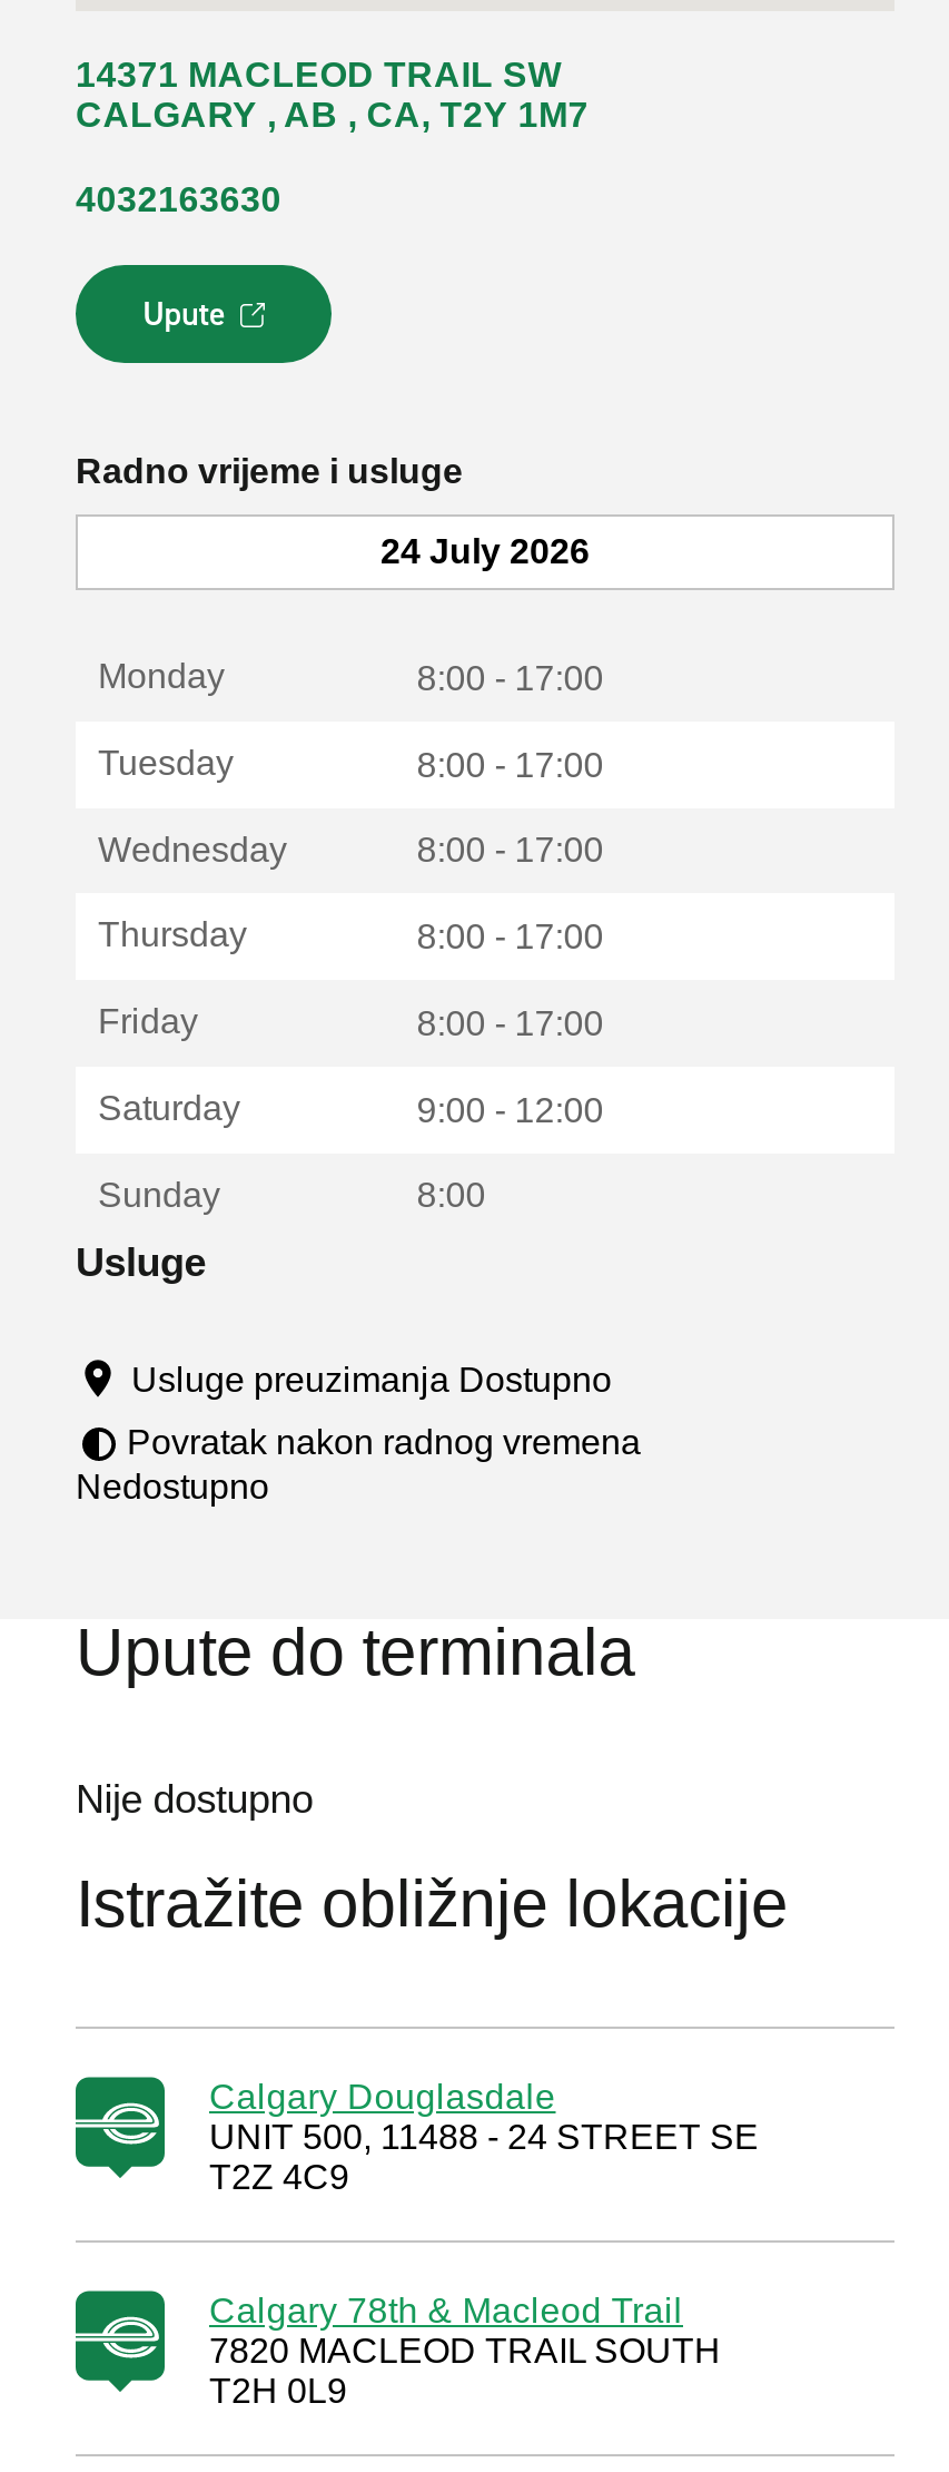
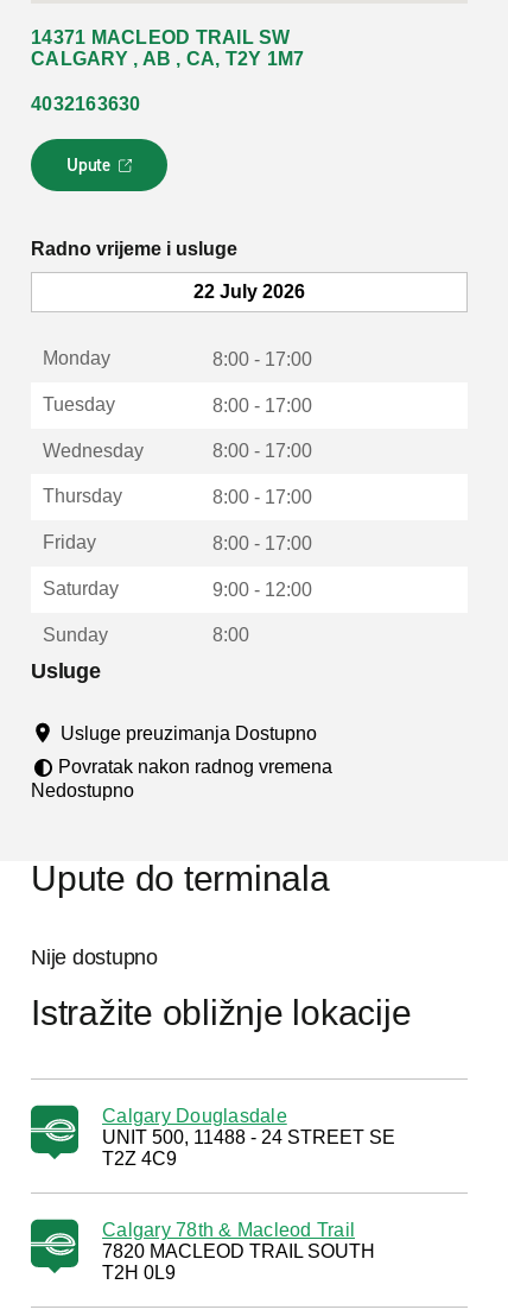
- 24 July 2026
+ 22 July 2026
